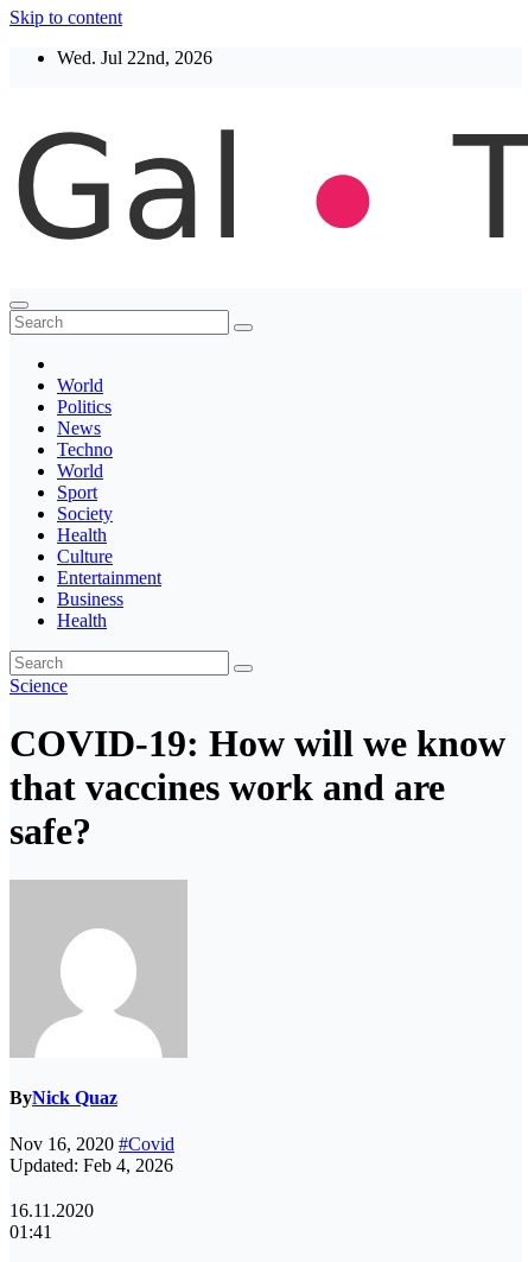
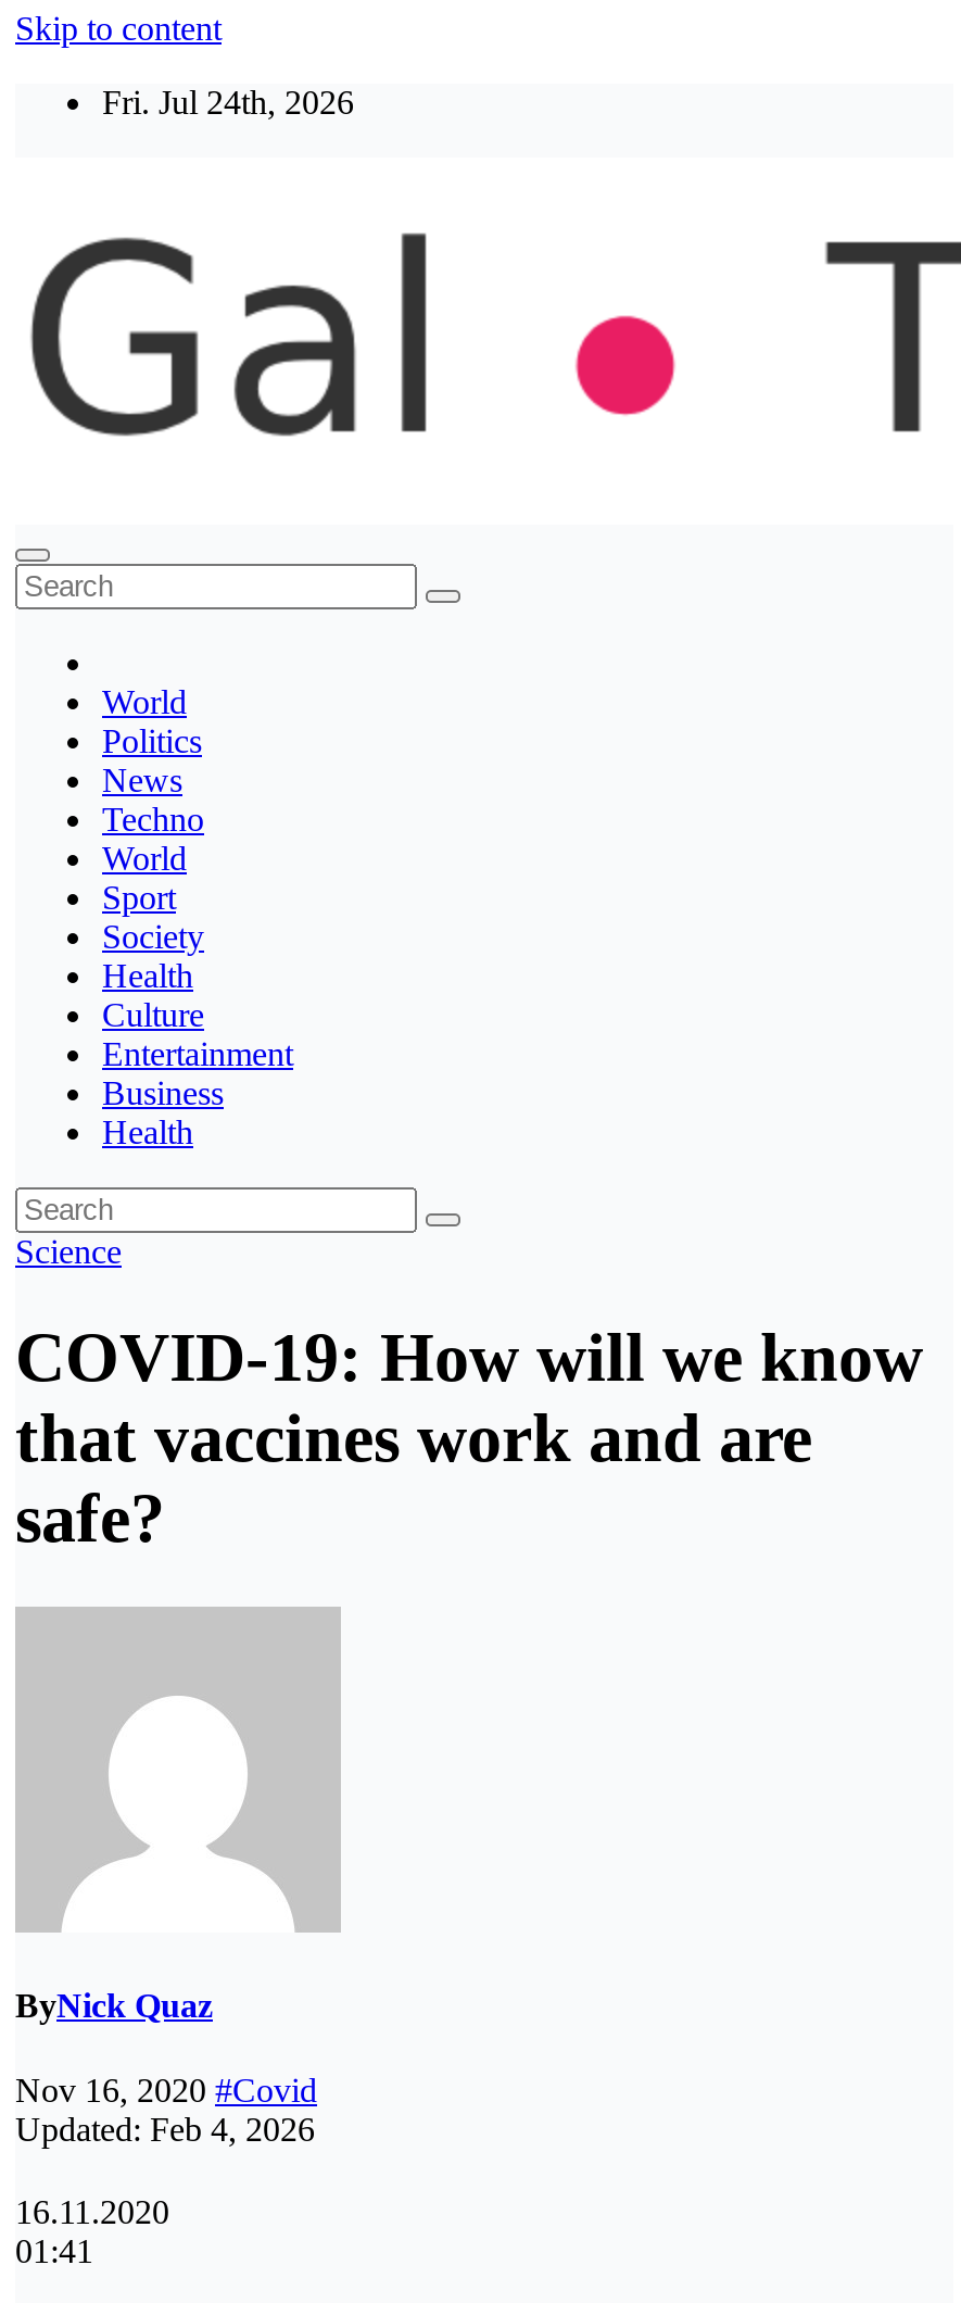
- Wed. Jul 22nd, 2026
+ Fri. Jul 24th, 2026
